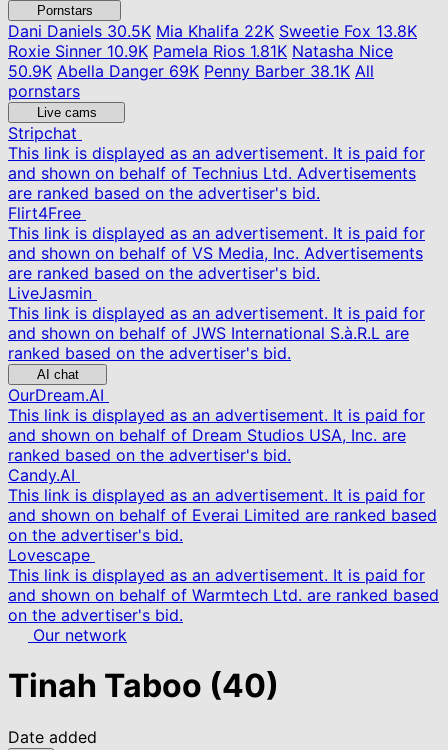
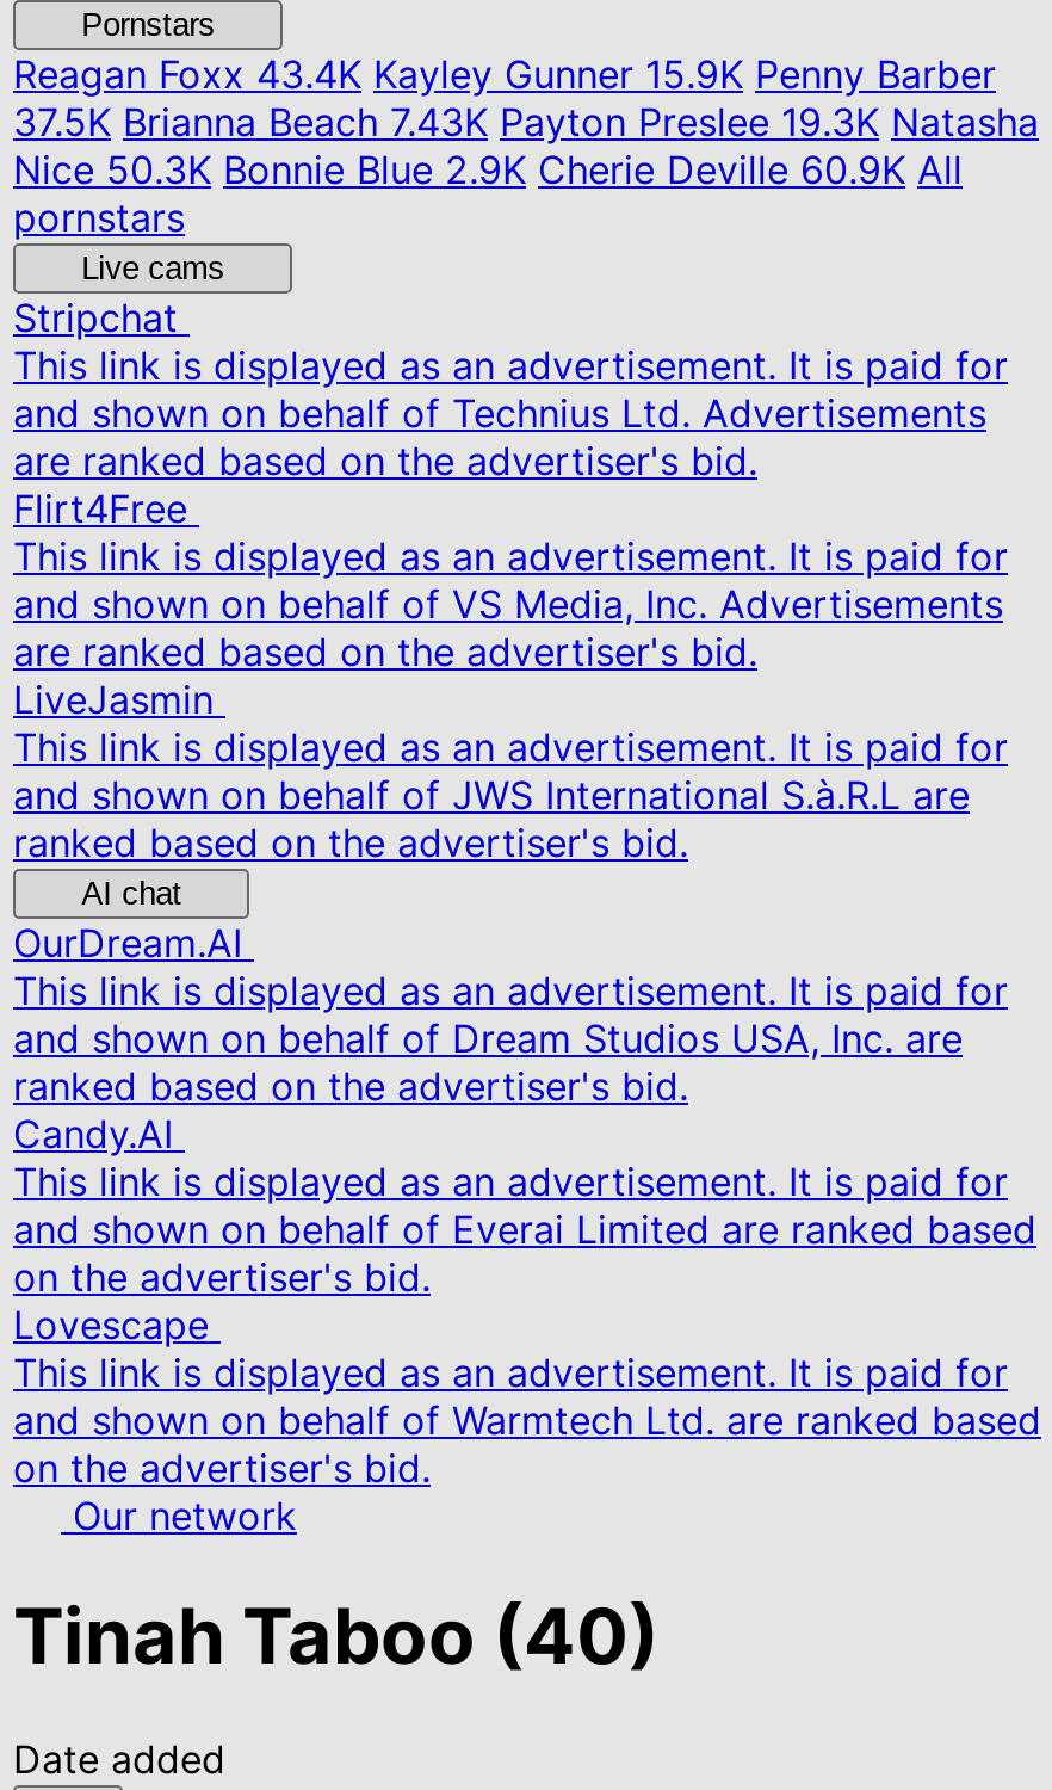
- Dani Daniels30.5K Mia Khalifa 22K Sweetie Fox 13.8K
- Roxie Sinner 10.9K Pamela Rios 1.81K Natasha Nice
- 50.9K Abella Danger 69K Penny Barber 38.1K All
+ Reagan Foxx43.4K Kayley Gunner 15.9K Penny Barber
+ 37.5K Brianna Beach 7.43K Payton Preslee 19.3K Natasha
+ Nice 50.3K Bonnie Blue 2.9K Cherie Deville 60.9K All
